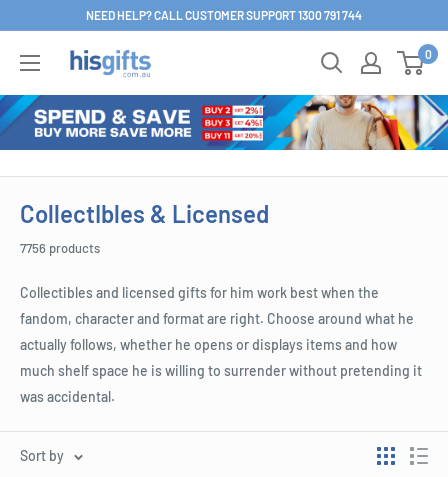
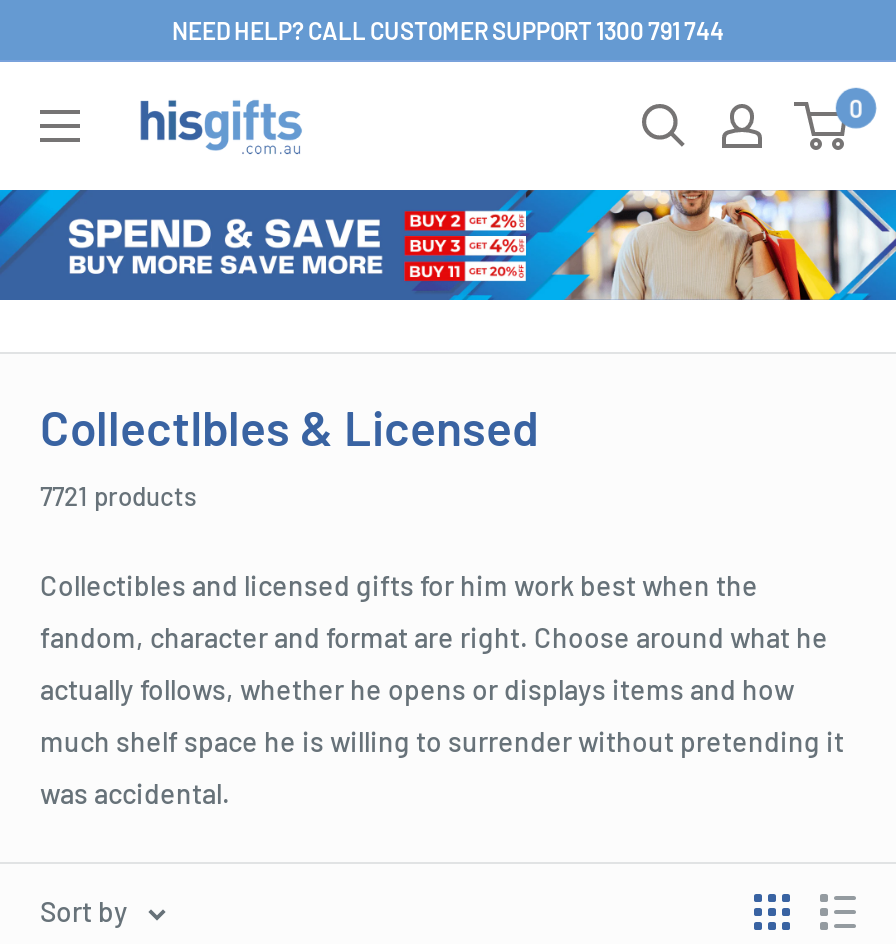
- 7756 products
+ 7721 products
